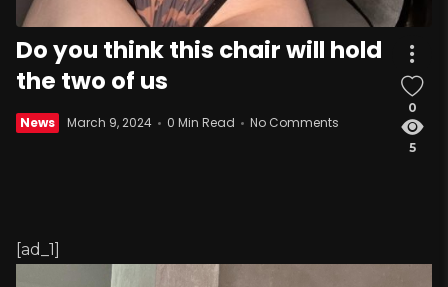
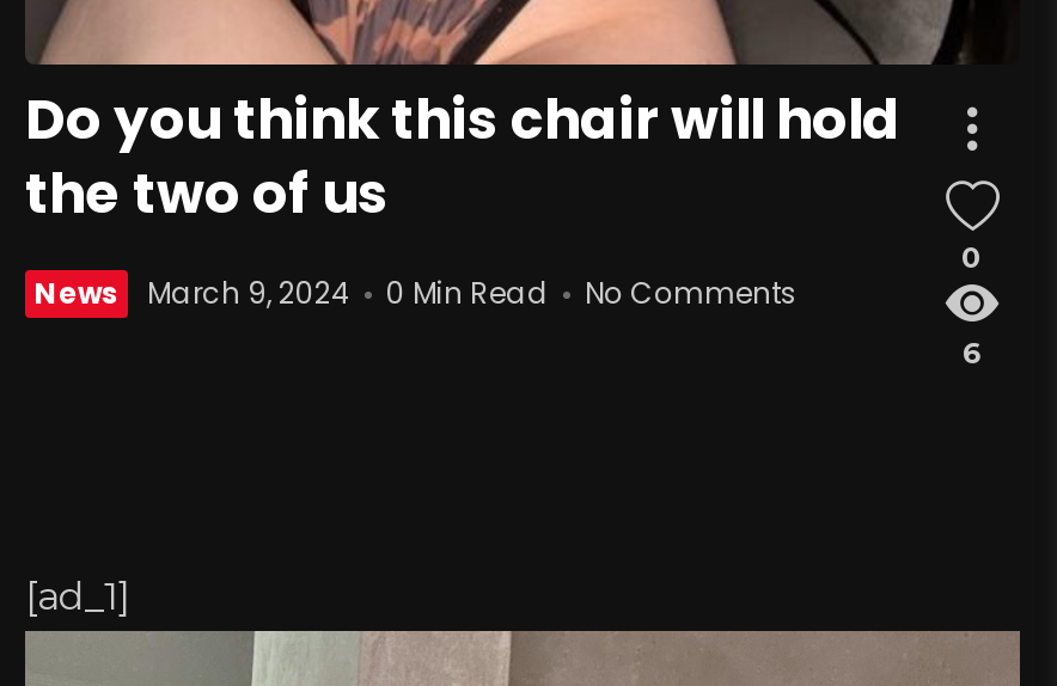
- 5
+ 6
